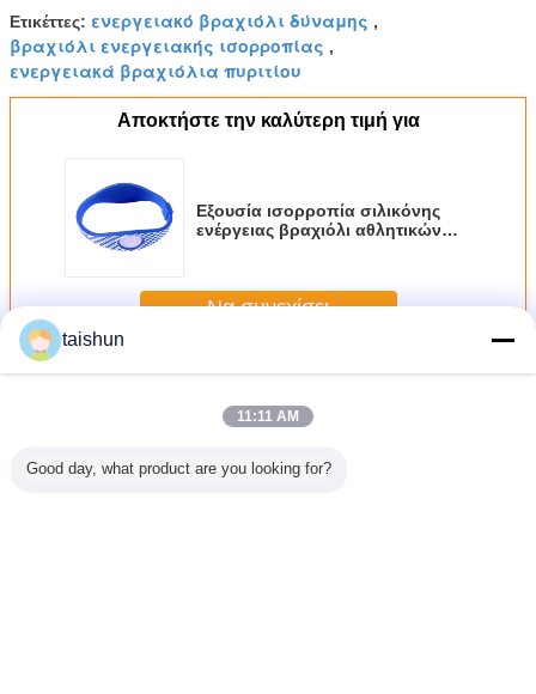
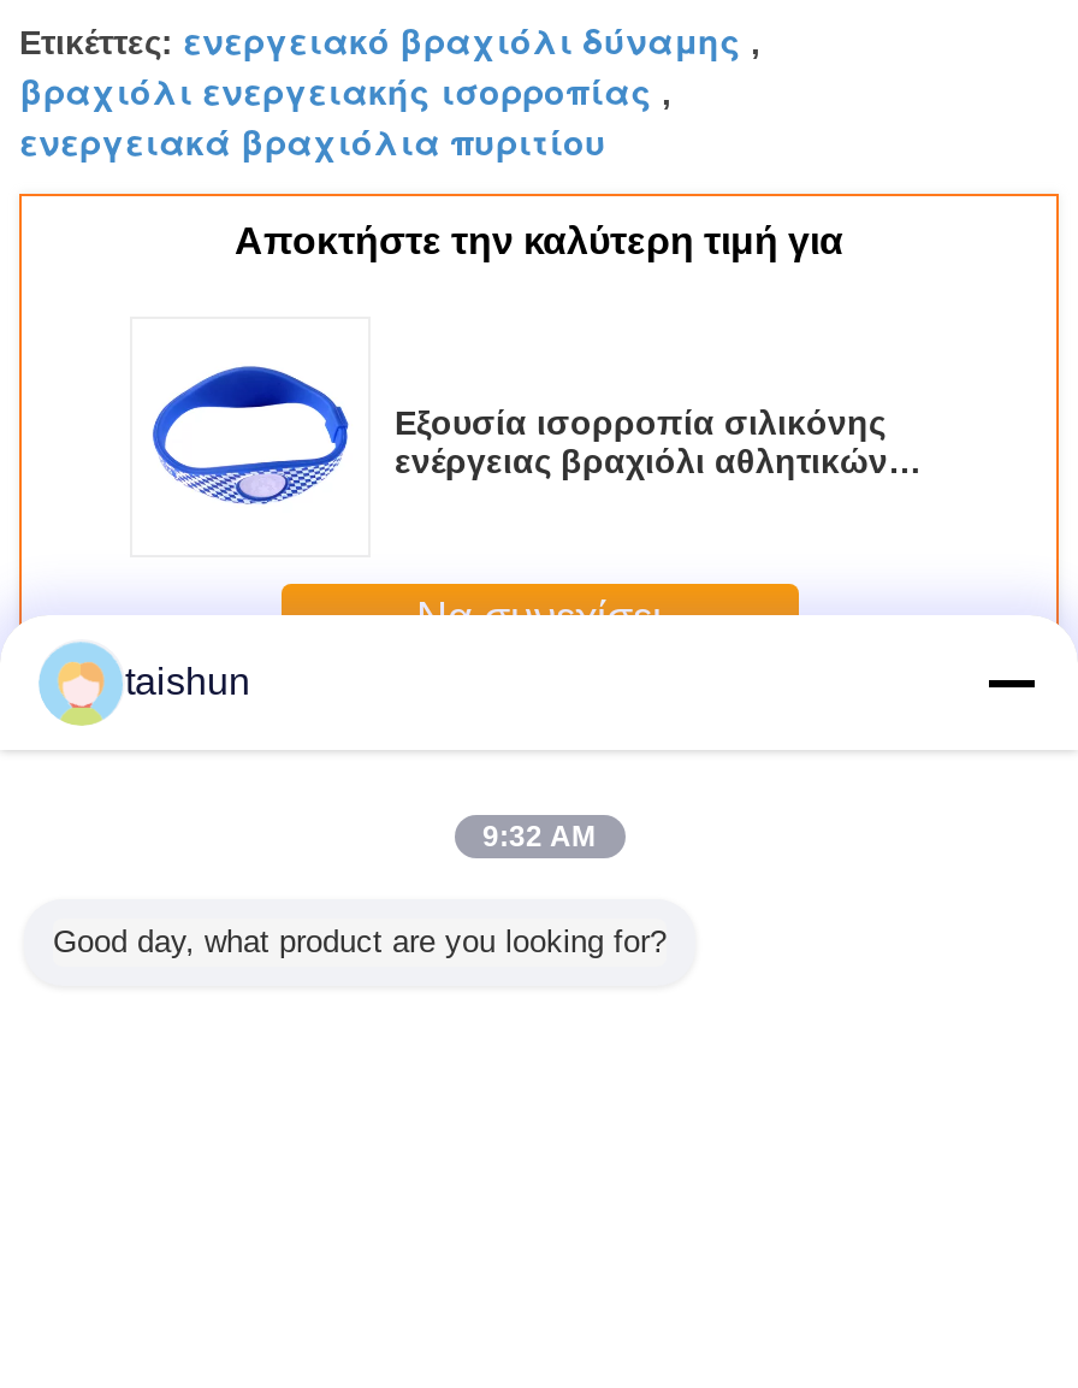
- 11:11 AM
+ 9:32 AM
